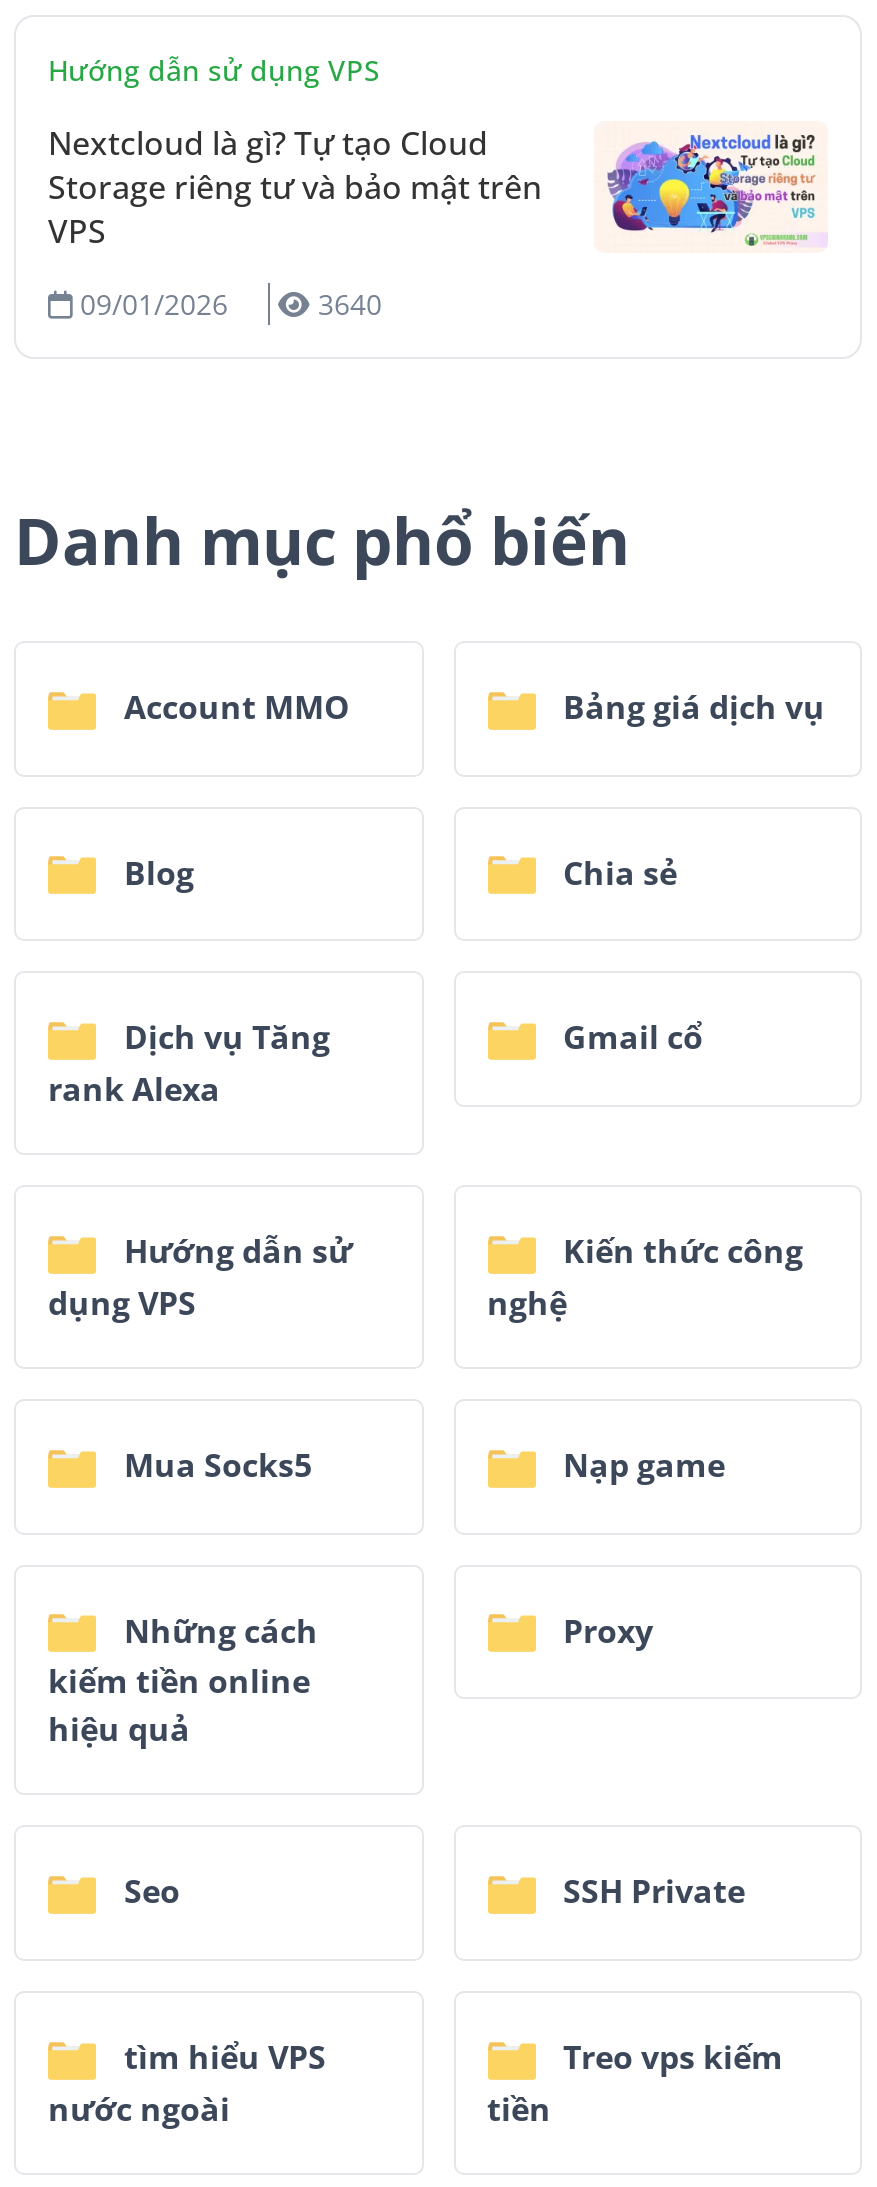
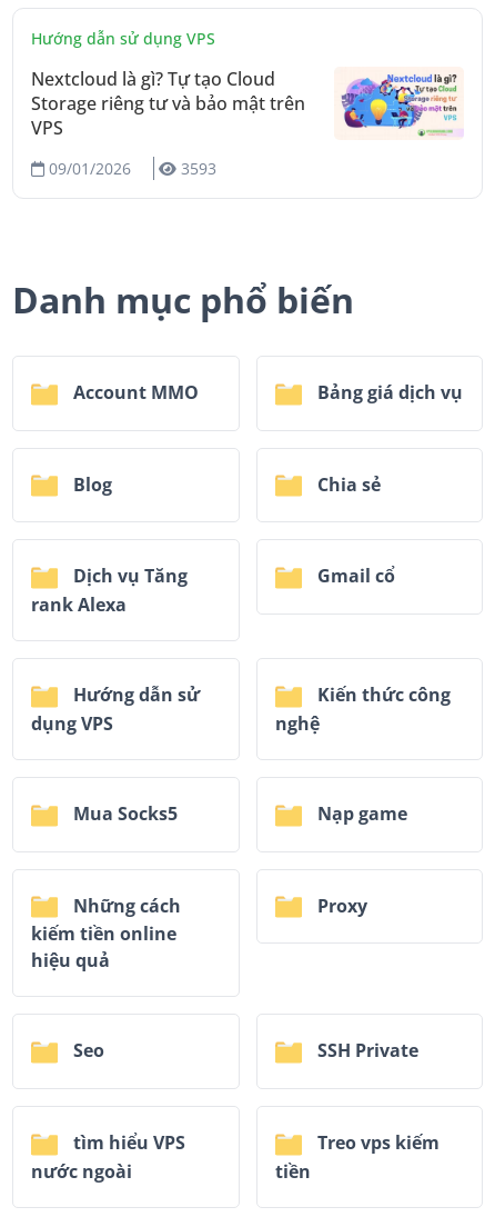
- 3640
+ 3593
